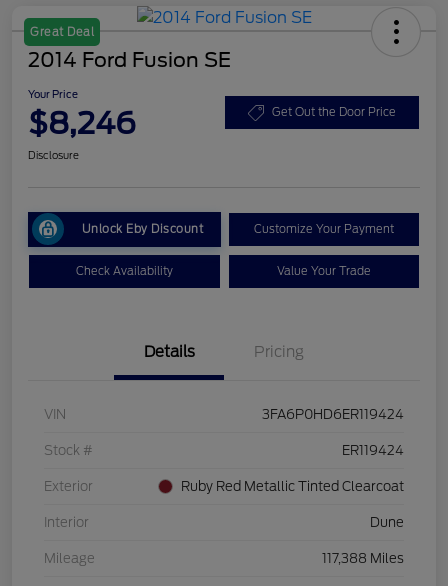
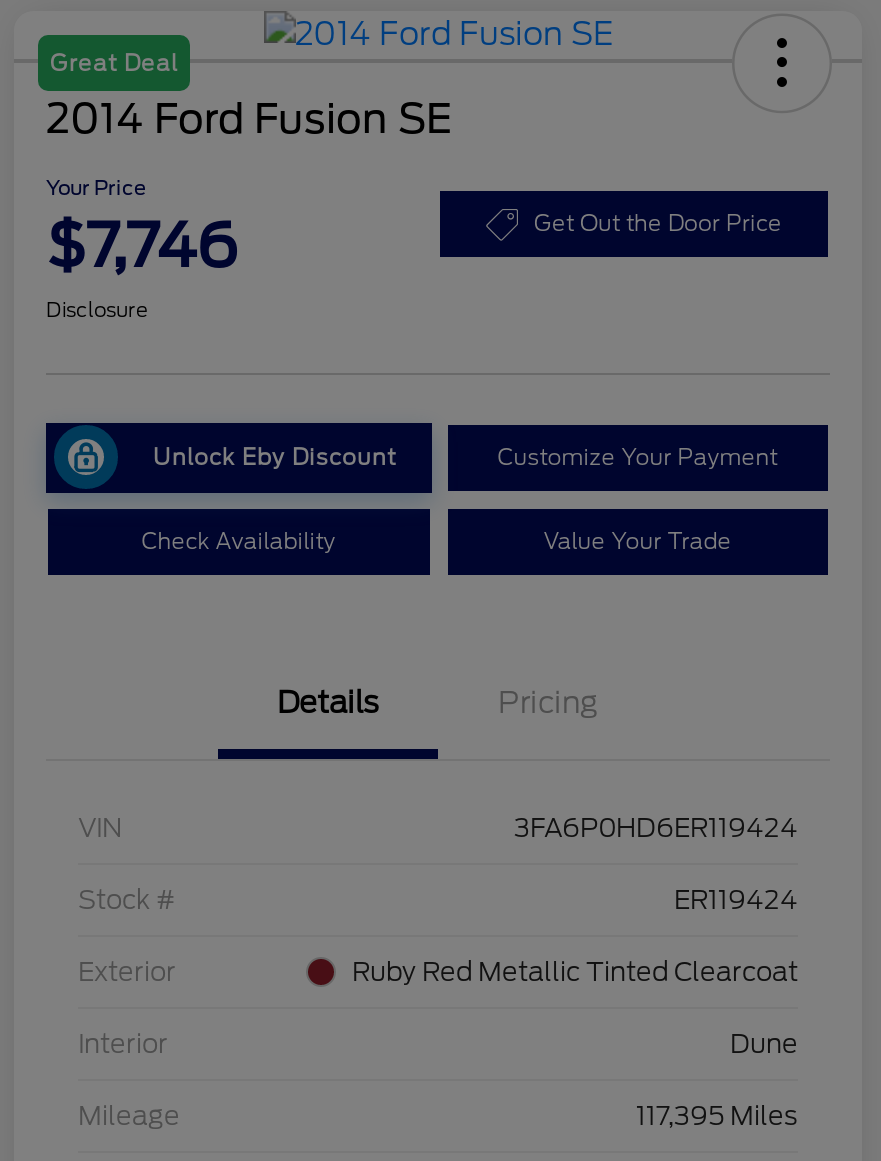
- $8,246
+ $7,746

- 117,388 Miles
+ 117,395 Miles
